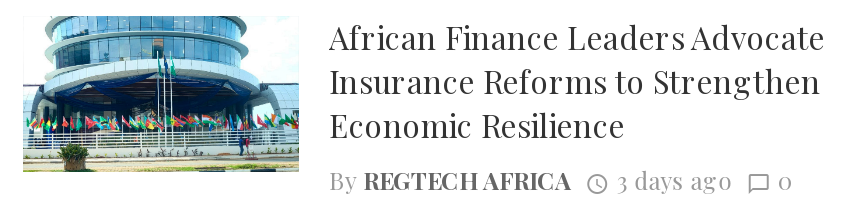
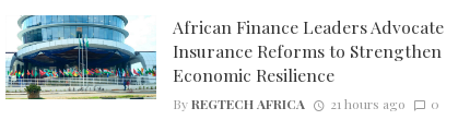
- By REGTECH AFRICA 3 days ago 0
+ By REGTECH AFRICA 21 hours ago 0
